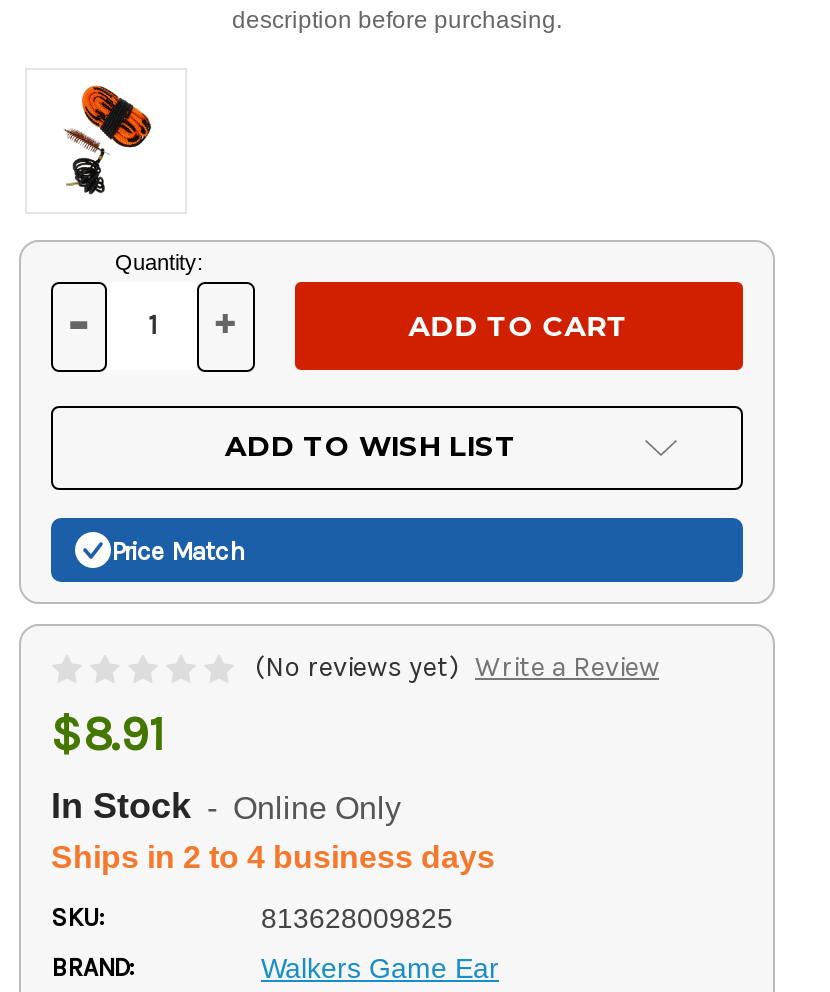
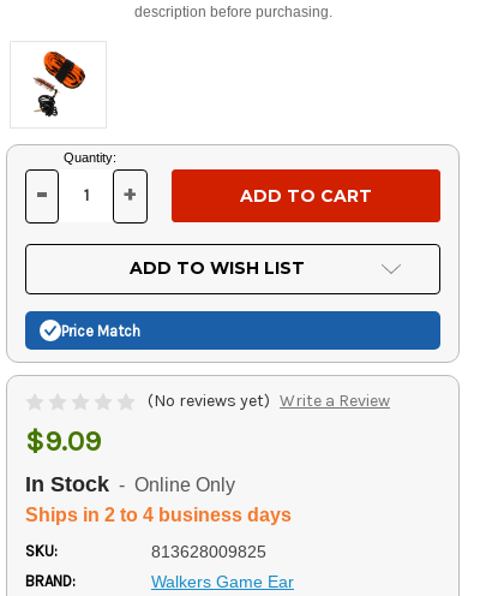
- $8.91
+ $9.09
